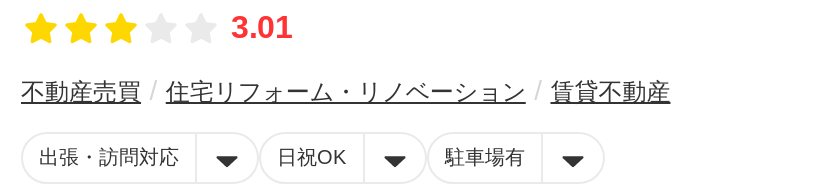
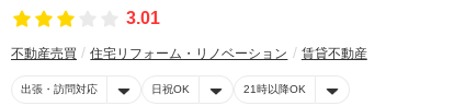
- 駐車場有
+ 21時以降OK
